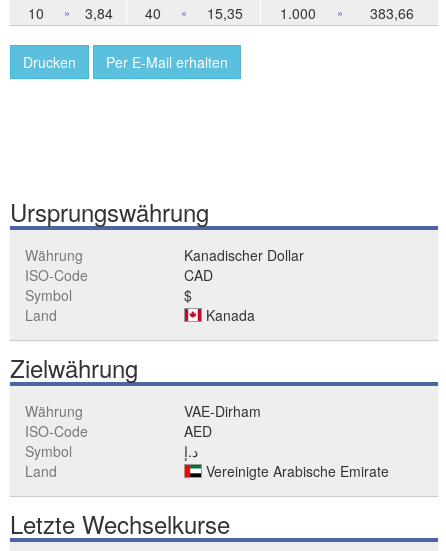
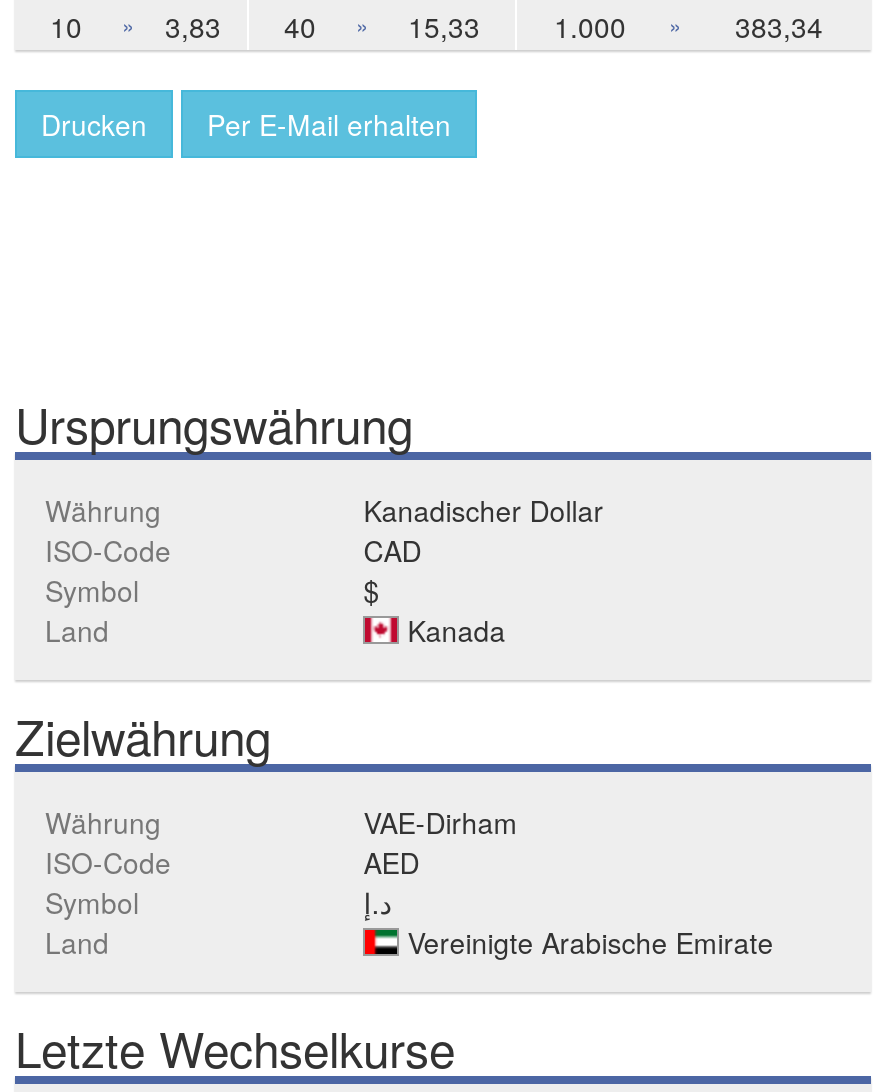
- 3,84
+ 3,83

- 15,35
+ 15,33

- 383,66
+ 383,34
